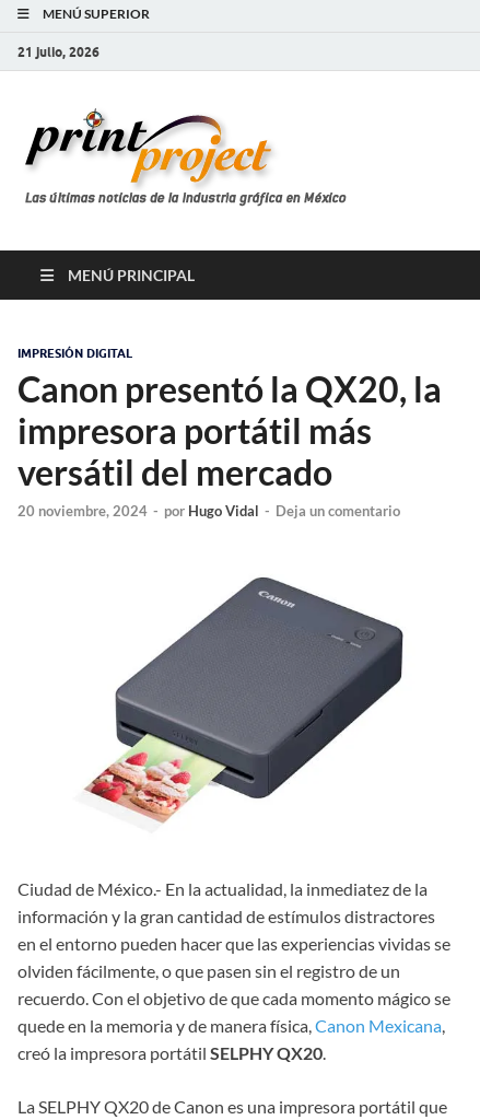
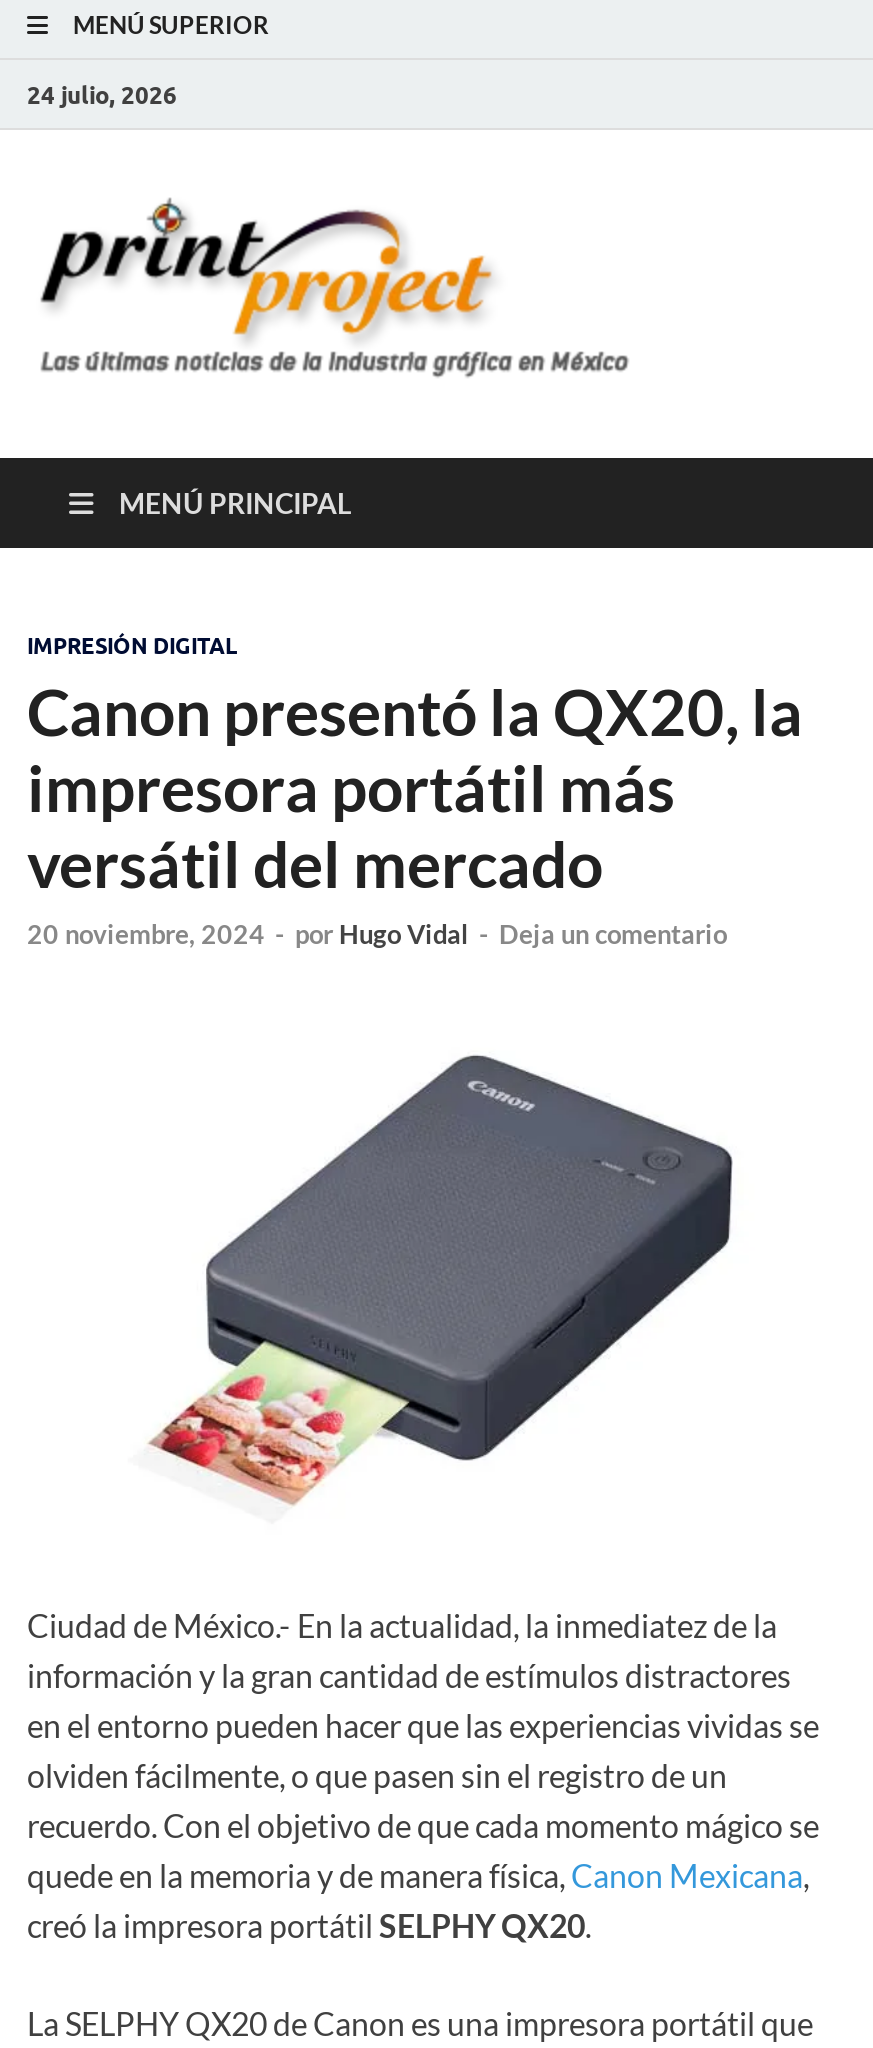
- 21 julio, 2026
+ 24 julio, 2026
